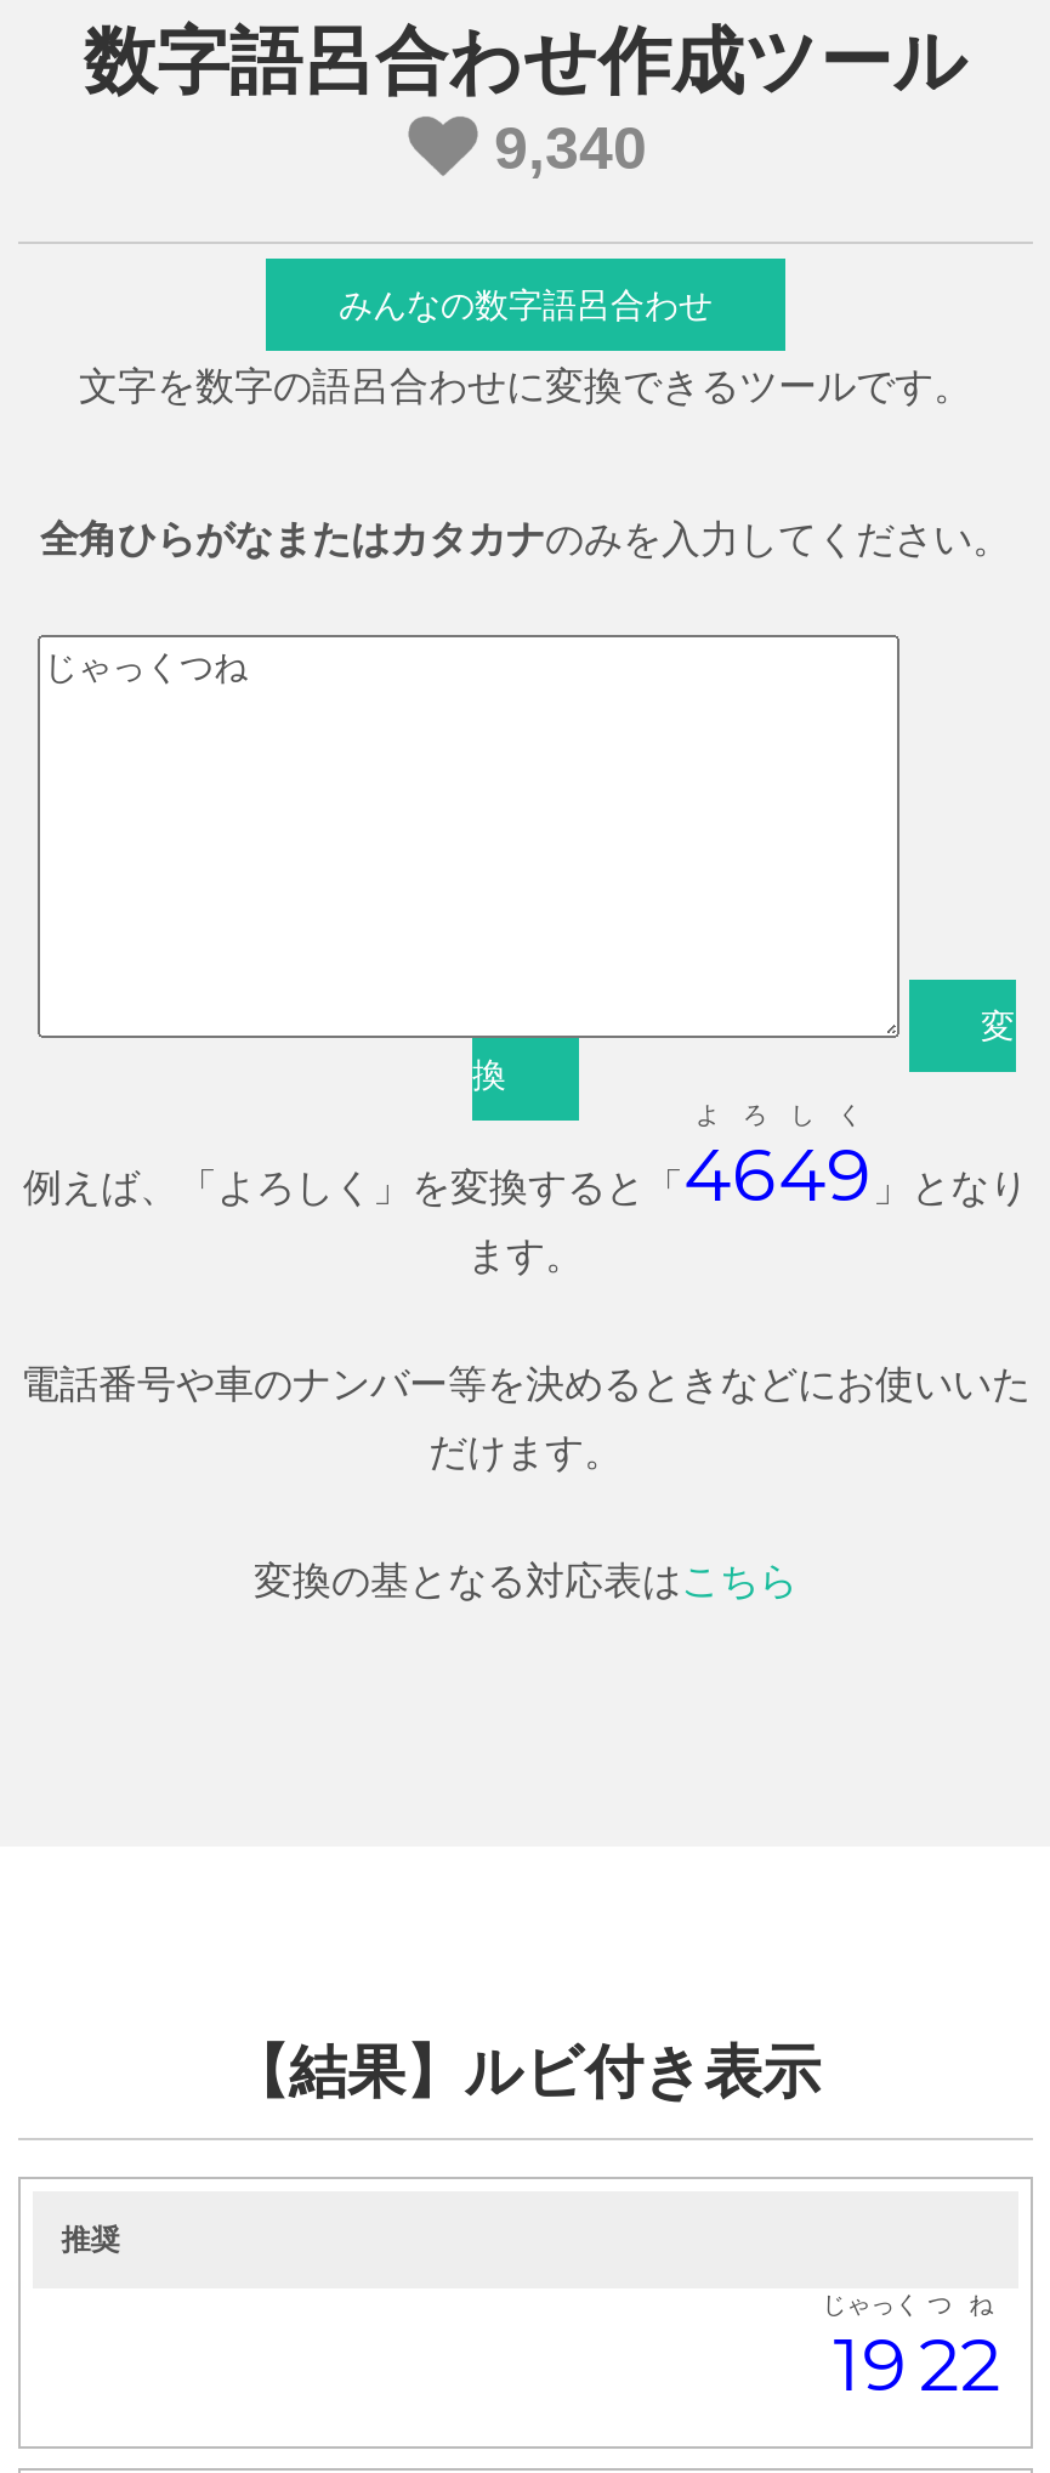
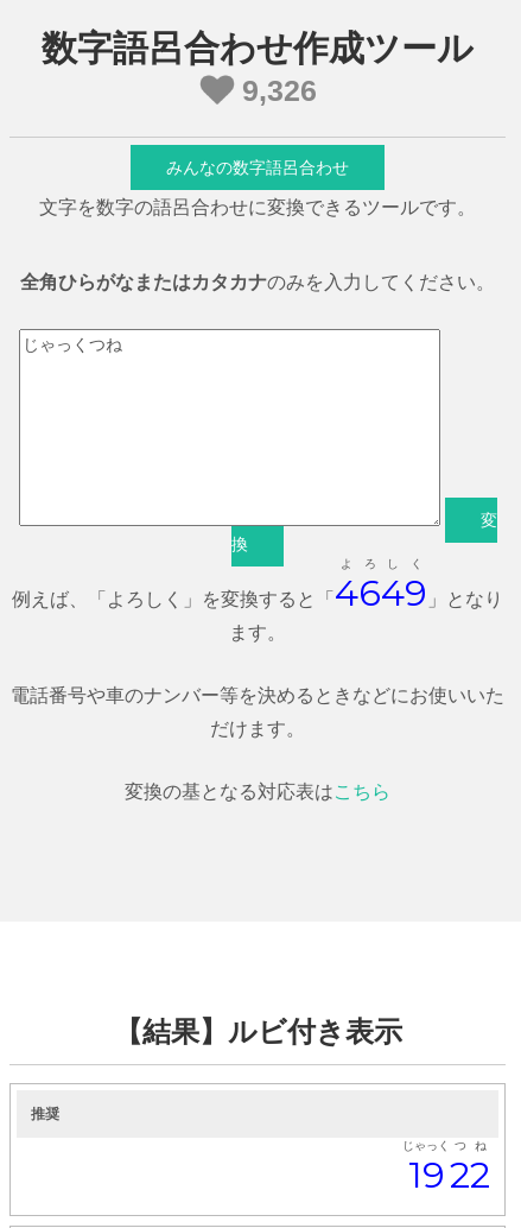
- 9,340
+ 9,326
